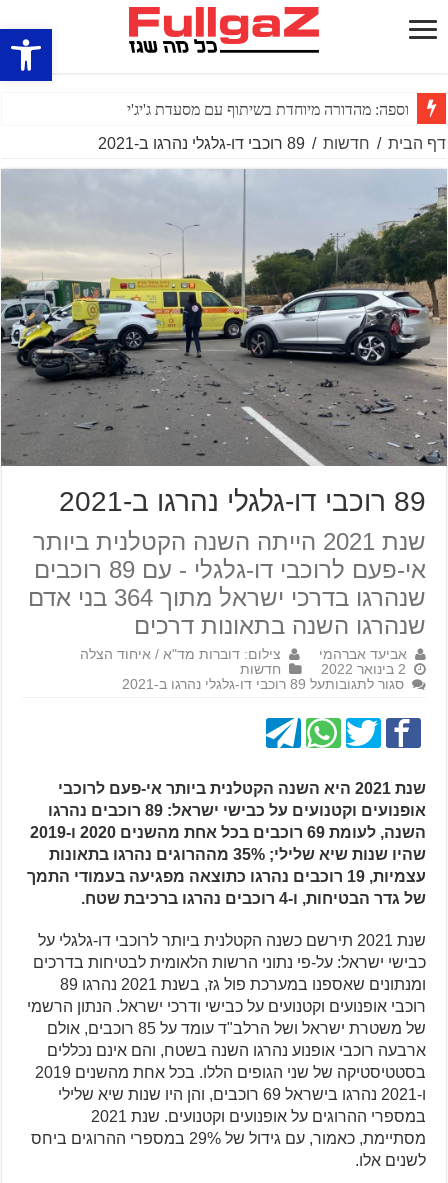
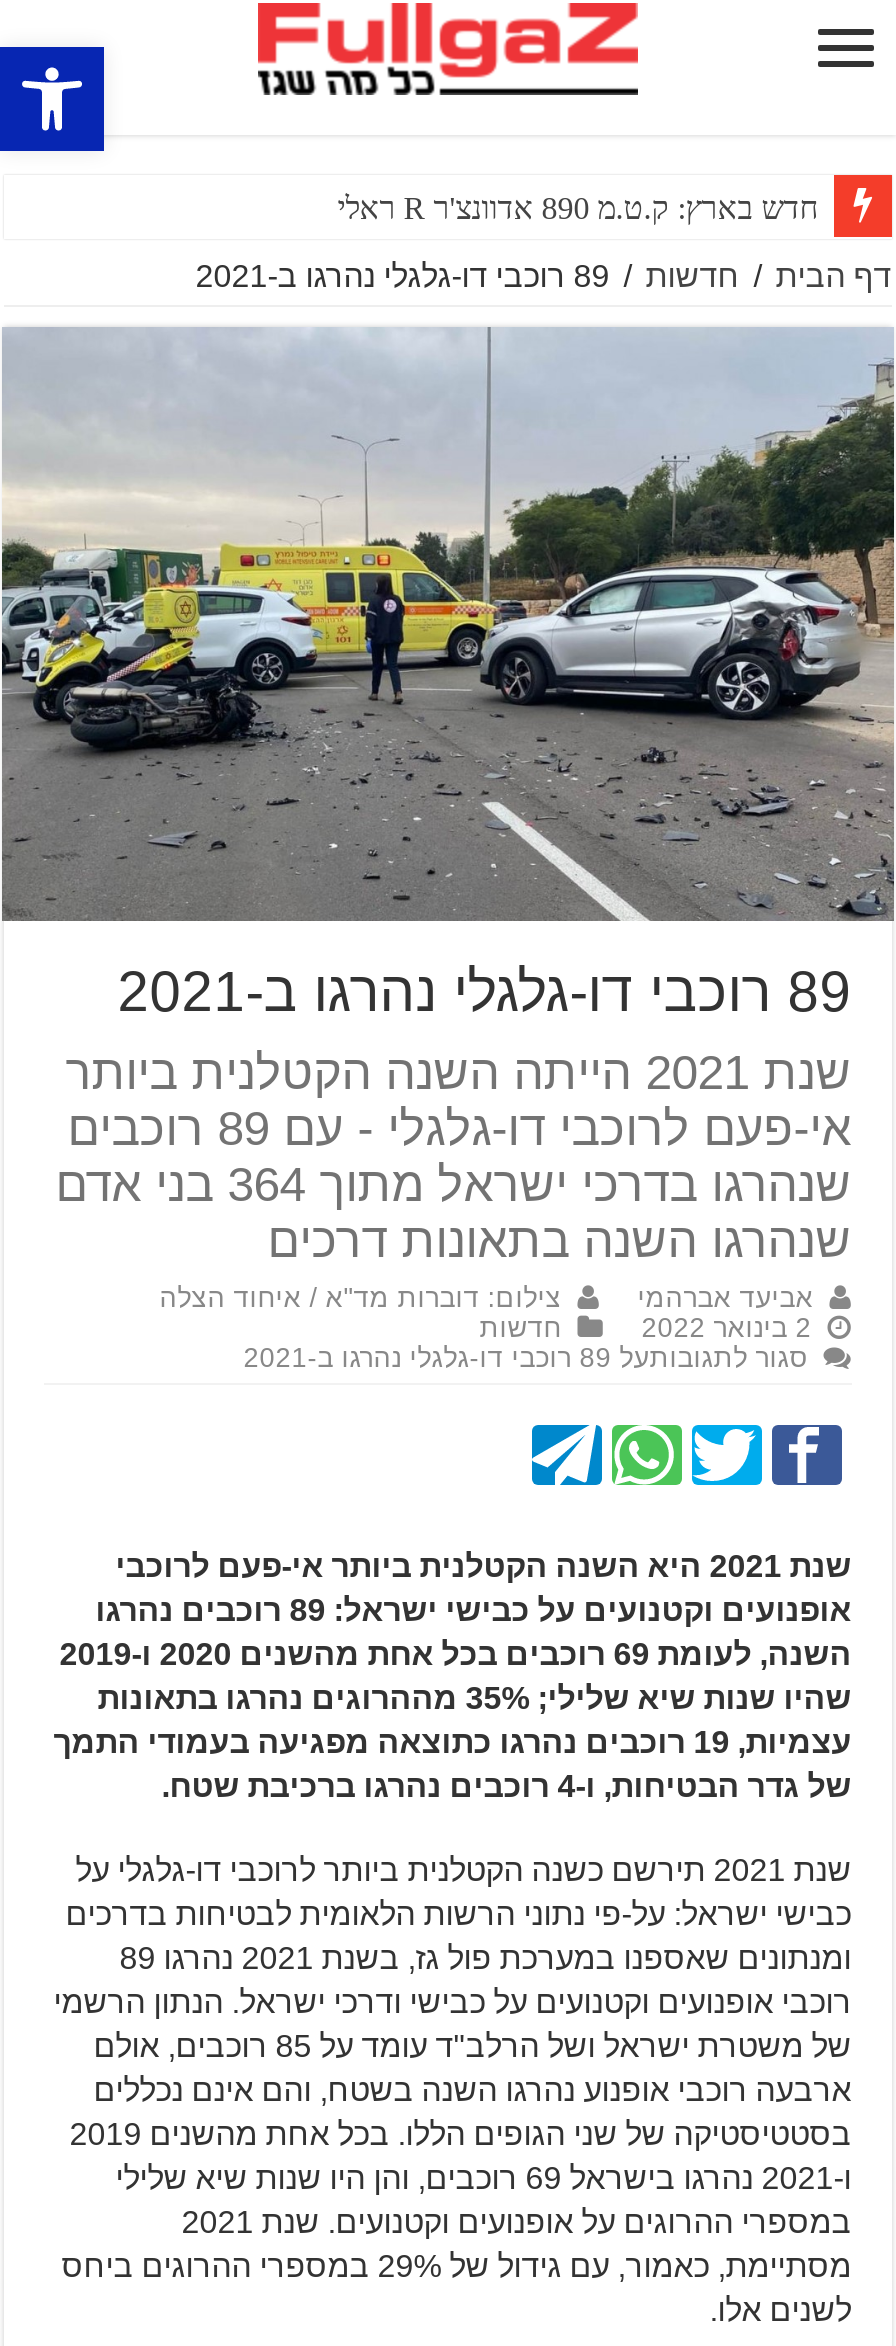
- וספה: מהדורה מיוחדת בשיתוף עם מסעדת ג'יג'י
